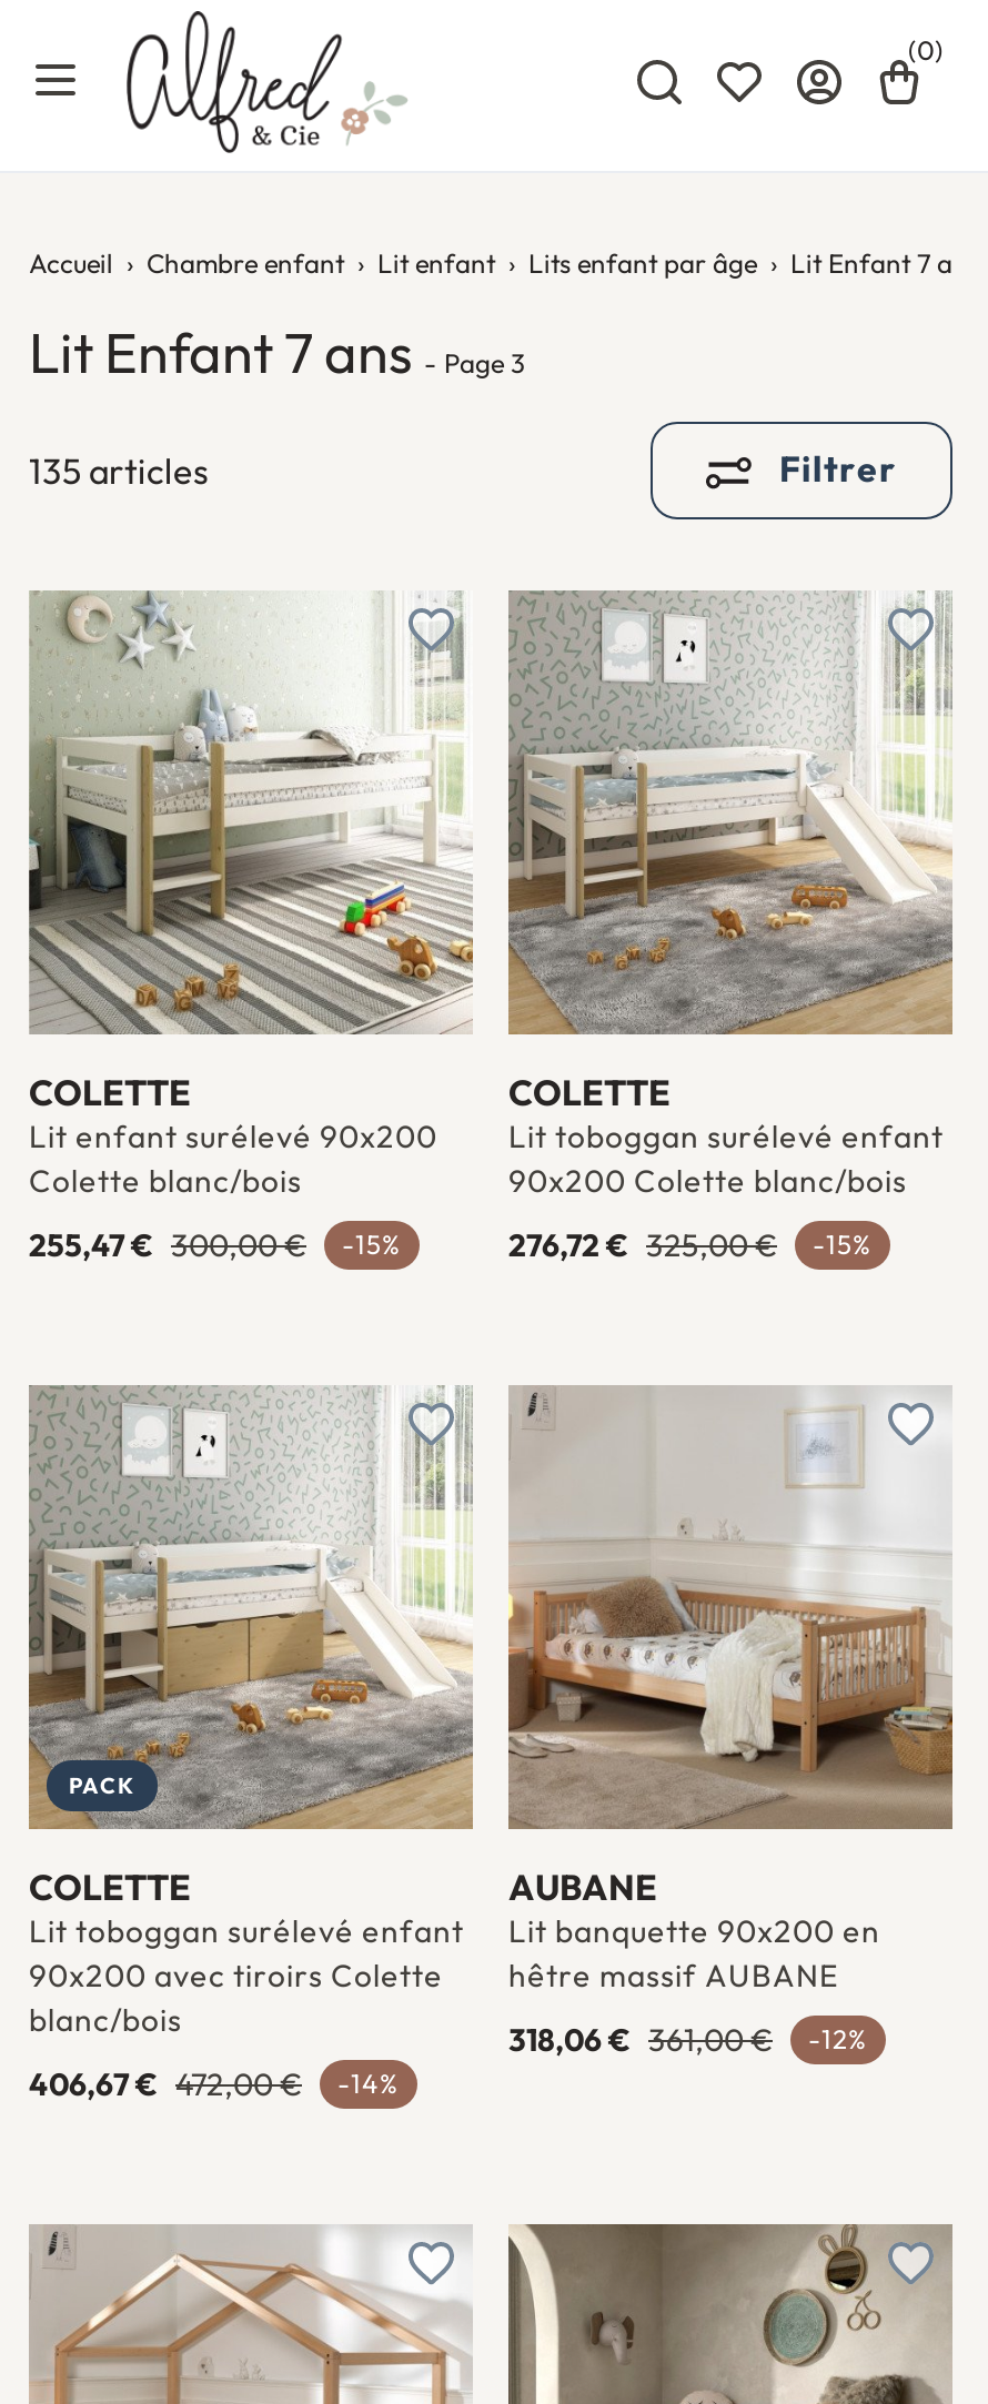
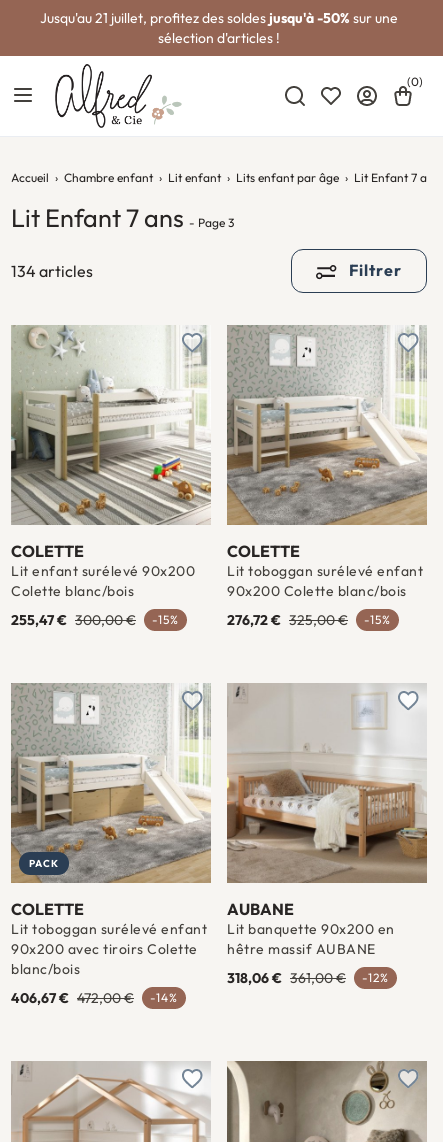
+ Jusqu'au 21 juillet, profitez des soldes jusqu'à -50% sur une
+ sélection d'articles !

- 135 articles
+ 134 articles
